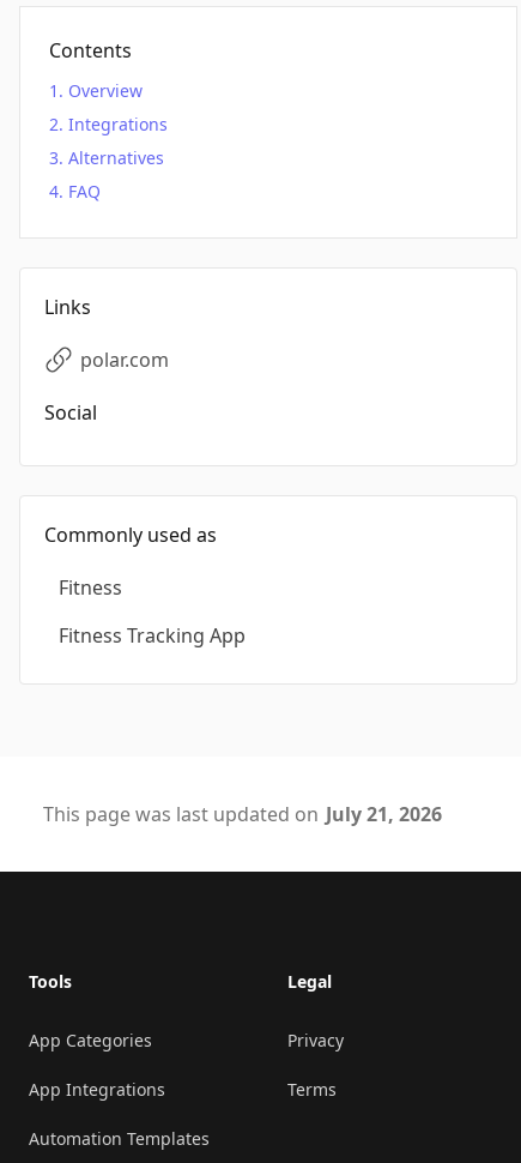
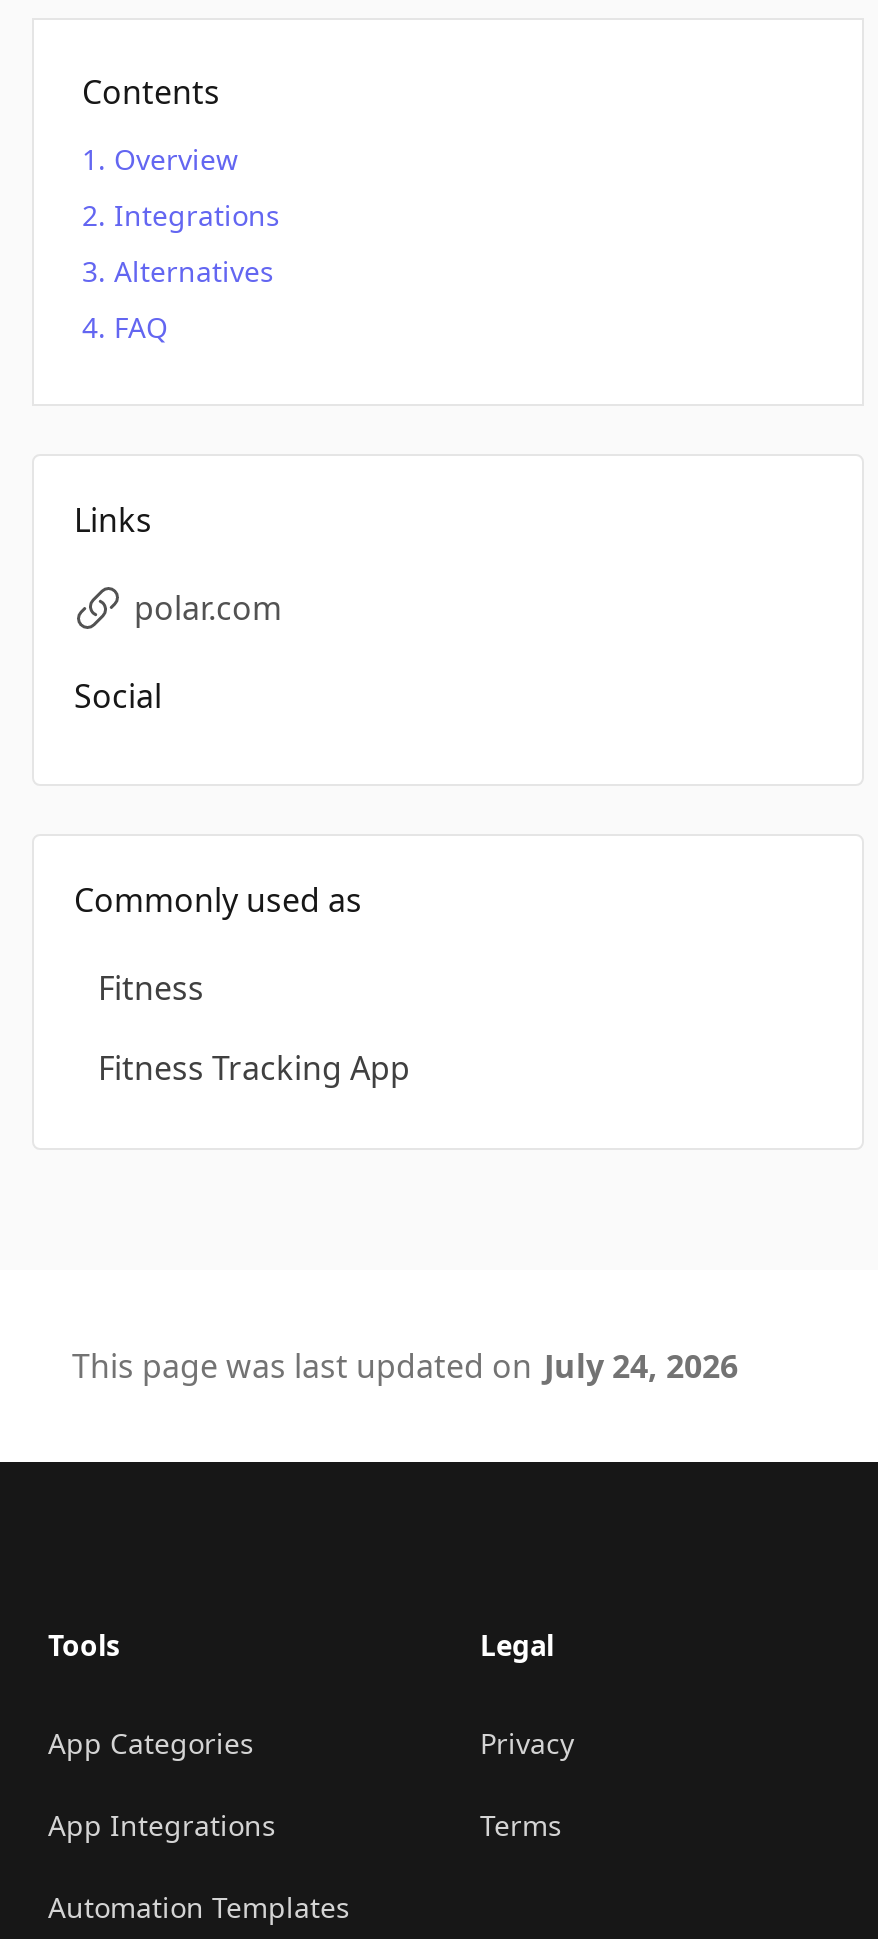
- This page was last updated on July 21, 2026
+ This page was last updated on July 24, 2026
